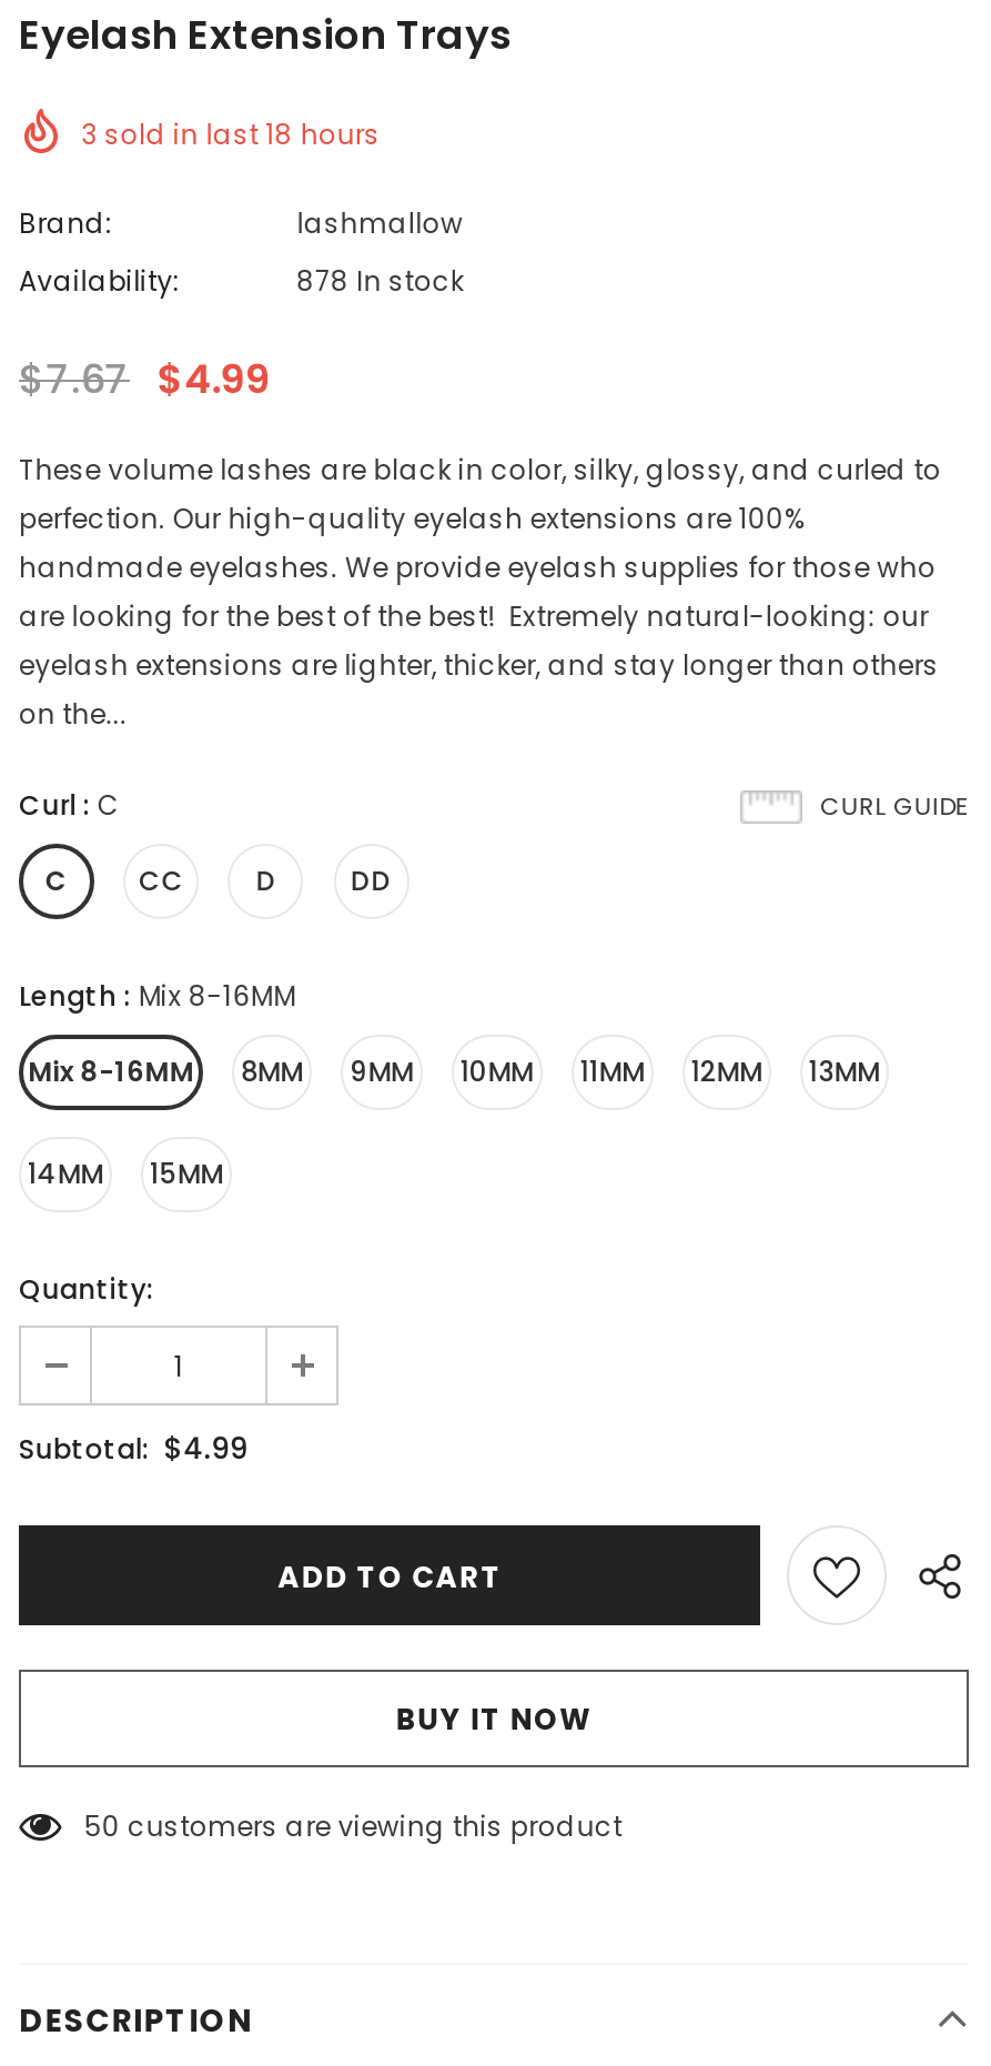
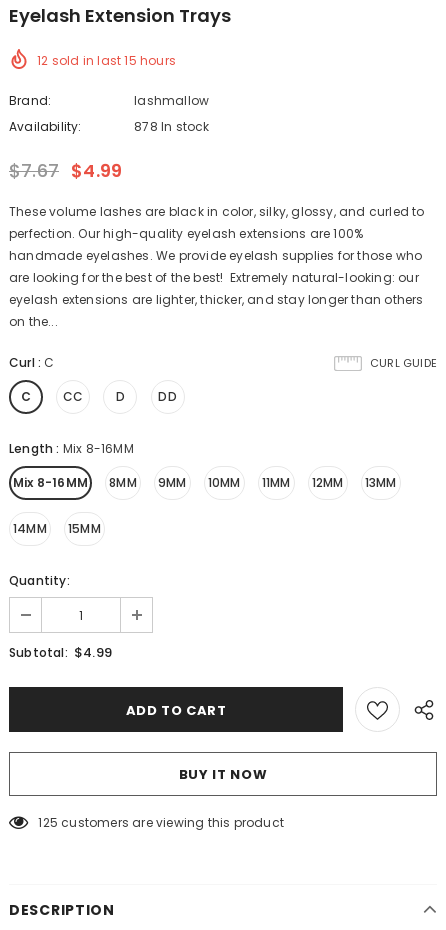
- 3 sold in last 18 hours
+ 12 sold in last 15 hours

- 50 customers are viewing this product
+ 125 customers are viewing this product
